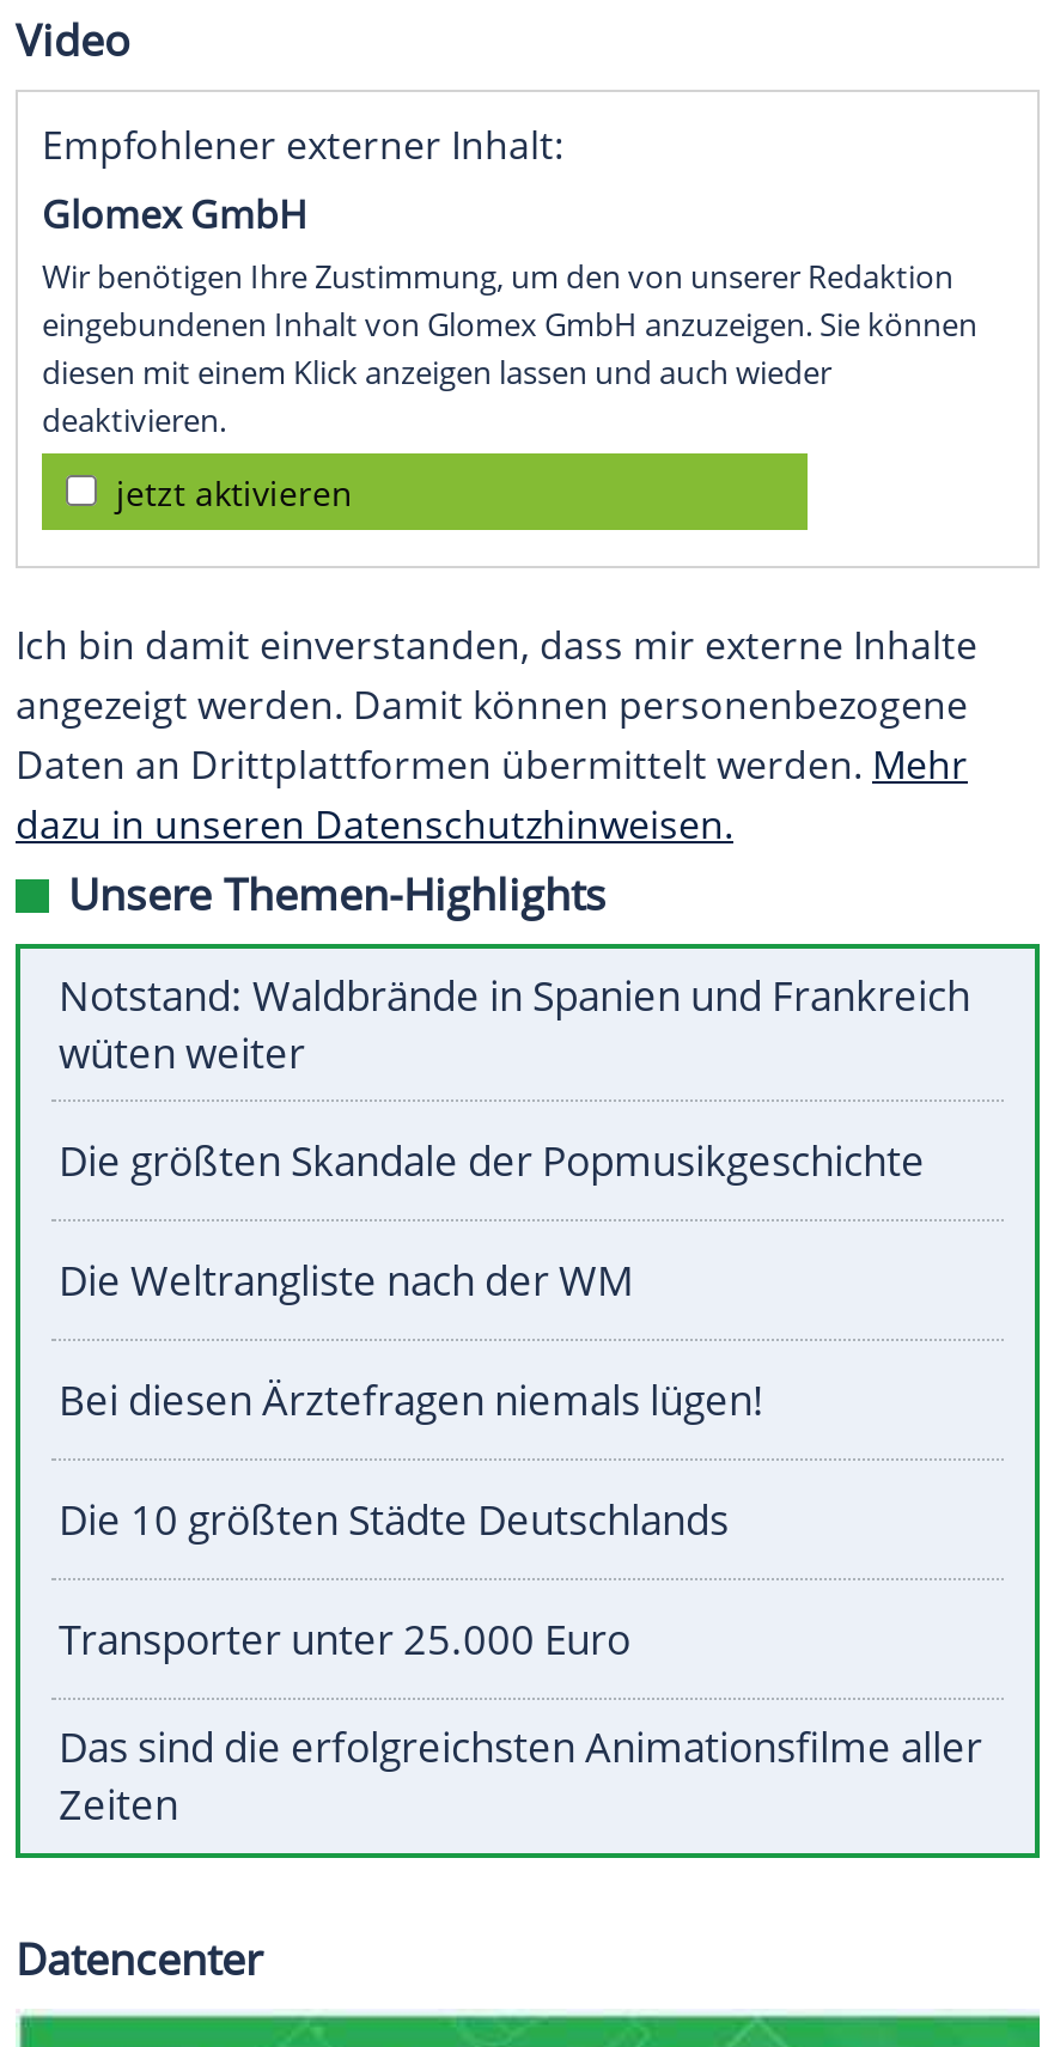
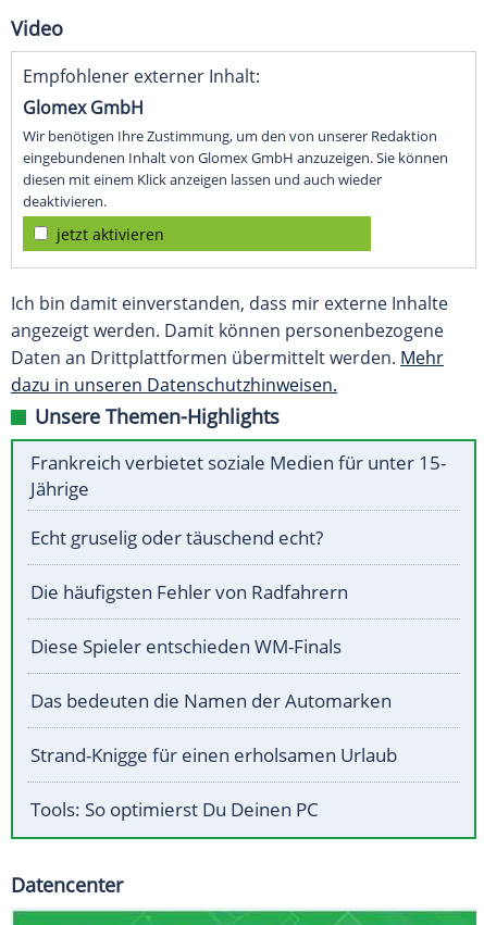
- Notstand: Waldbrände in Spanien und Frankreich
- wüten weiter
+ Frankreich verbietet soziale Medien für unter 15-
+ Jährige

- Die größten Skandale der Popmusikgeschichte
+ Echt gruselig oder täuschend echt?

- Die Weltrangliste nach der WM
+ Die häufigsten Fehler von Radfahrern

- Bei diesen Ärztefragen niemals lügen!
+ Diese Spieler entschieden WM-Finals

- Die 10 größten Städte Deutschlands
+ Das bedeuten die Namen der Automarken

- Transporter unter 25.000 Euro
+ Strand-Knigge für einen erholsamen Urlaub

- Das sind die erfolgreichsten Animationsfilme aller
- Zeiten
+ Tools: So optimierst Du Deinen PC
